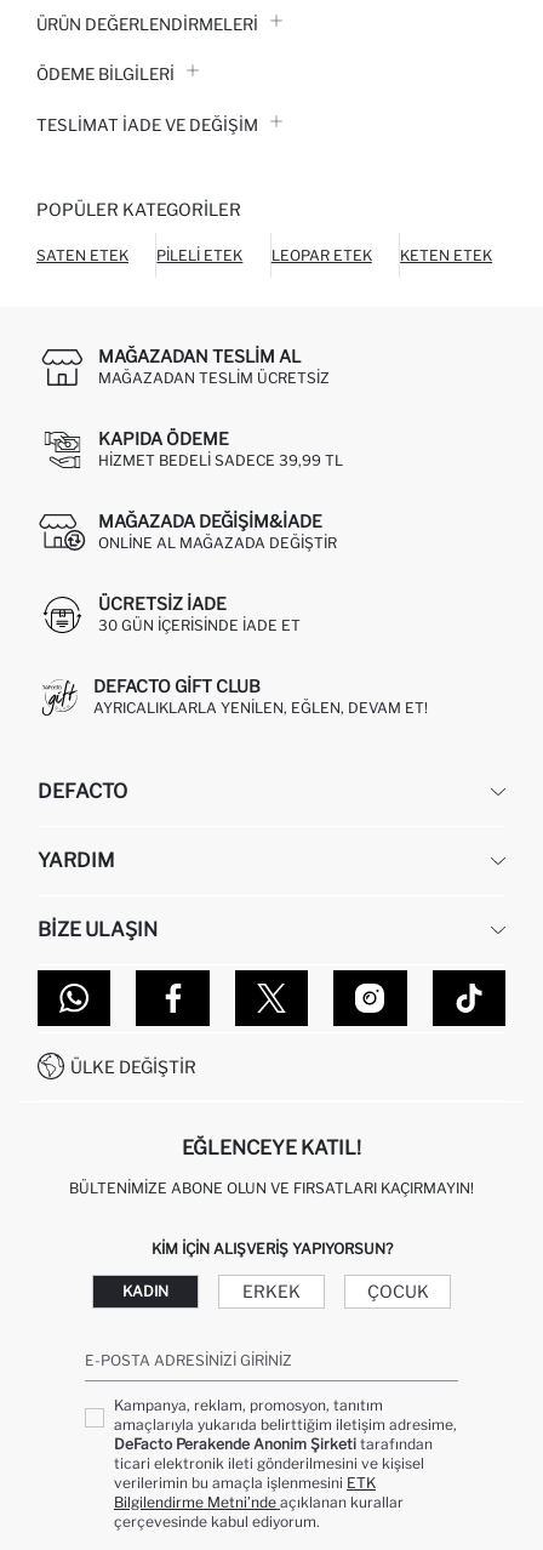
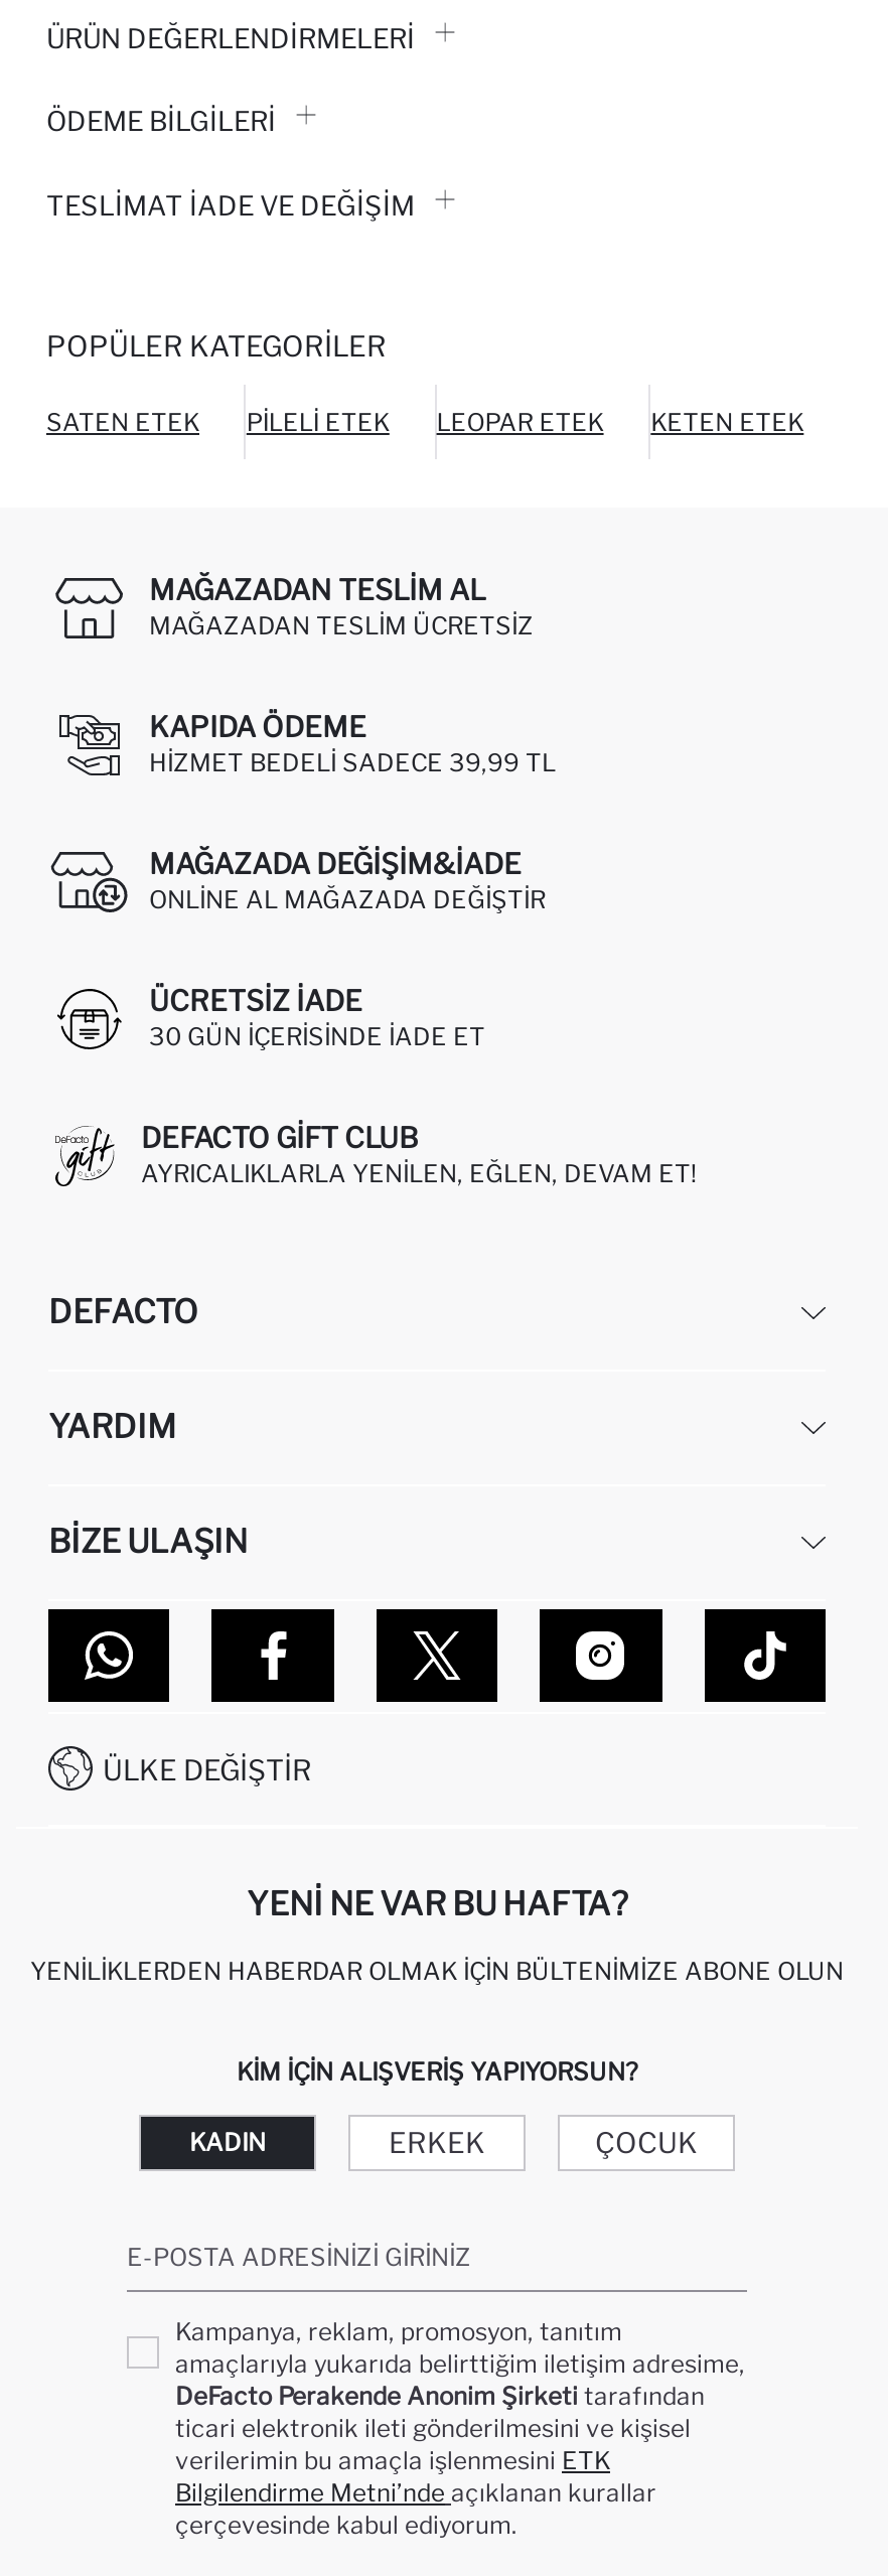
- EĞLENCEYE KATIL!
+ YENI NE VAR BU HAFTA?

- BÜLTENIMIZE ABONE OLUN VE FIRSATLARI KAÇIRMAYIN!
+ YENILIKLERDEN HABERDAR OLMAK İÇIN BÜLTENIMIZE ABONE OLUN
